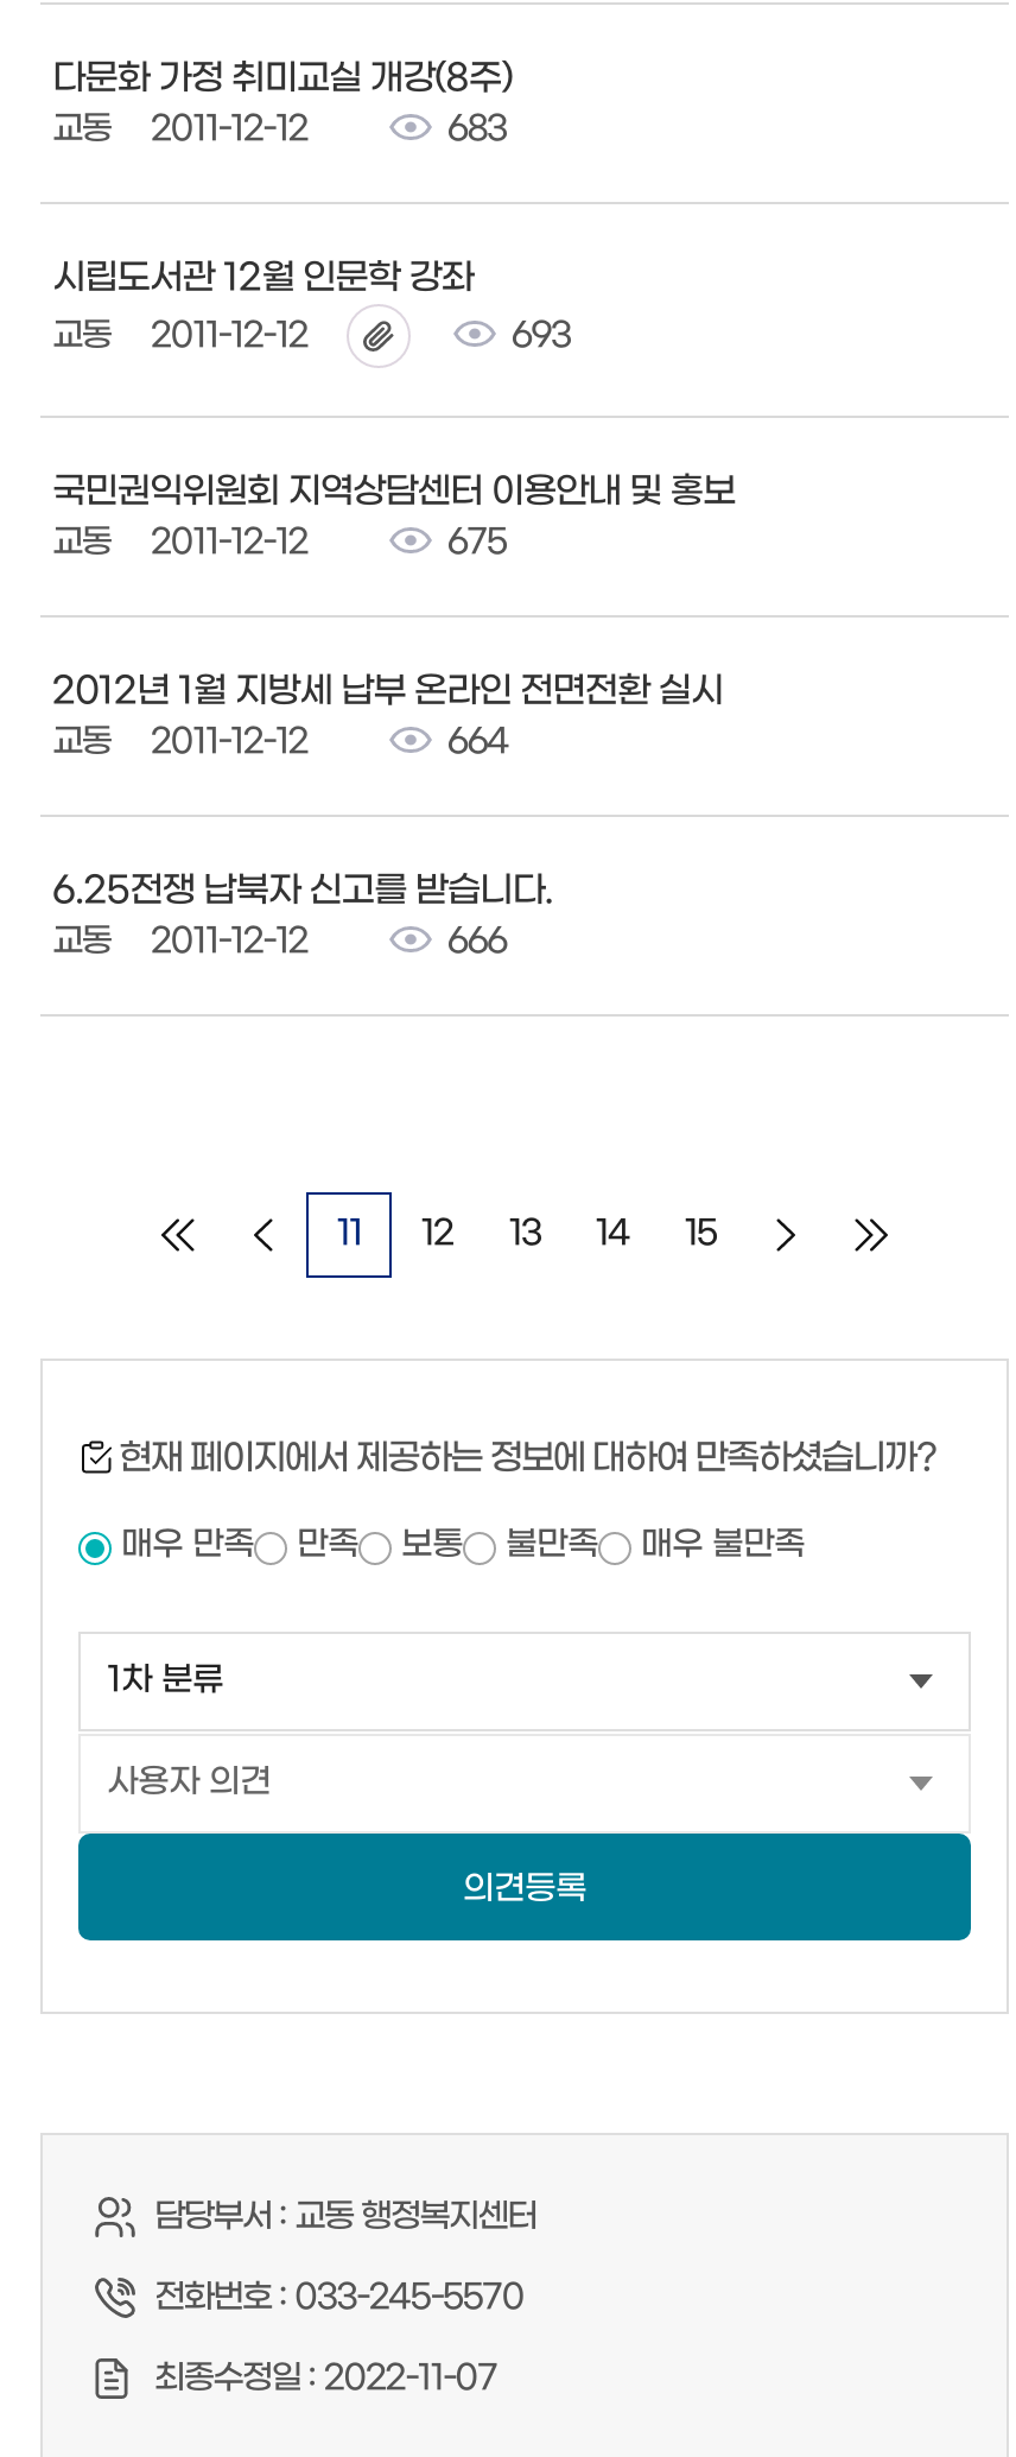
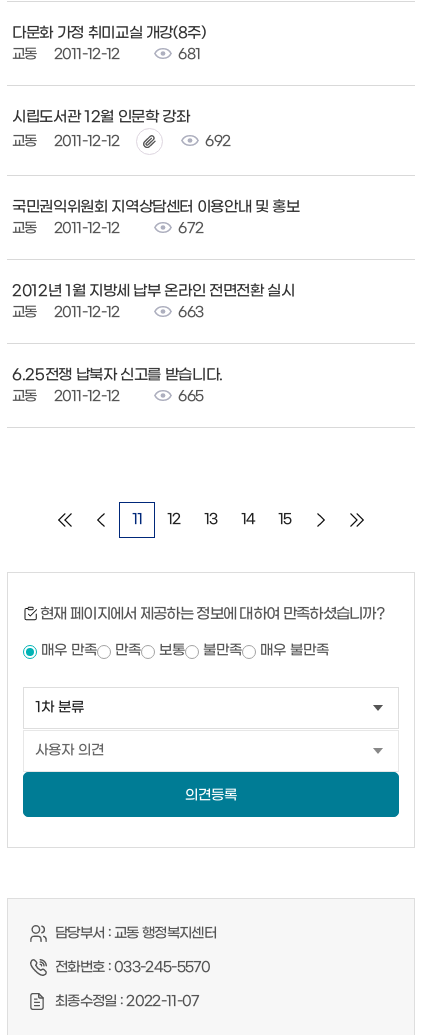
- 683
+ 681

- 693
+ 692

- 675
+ 672

- 664
+ 663

- 666
+ 665
